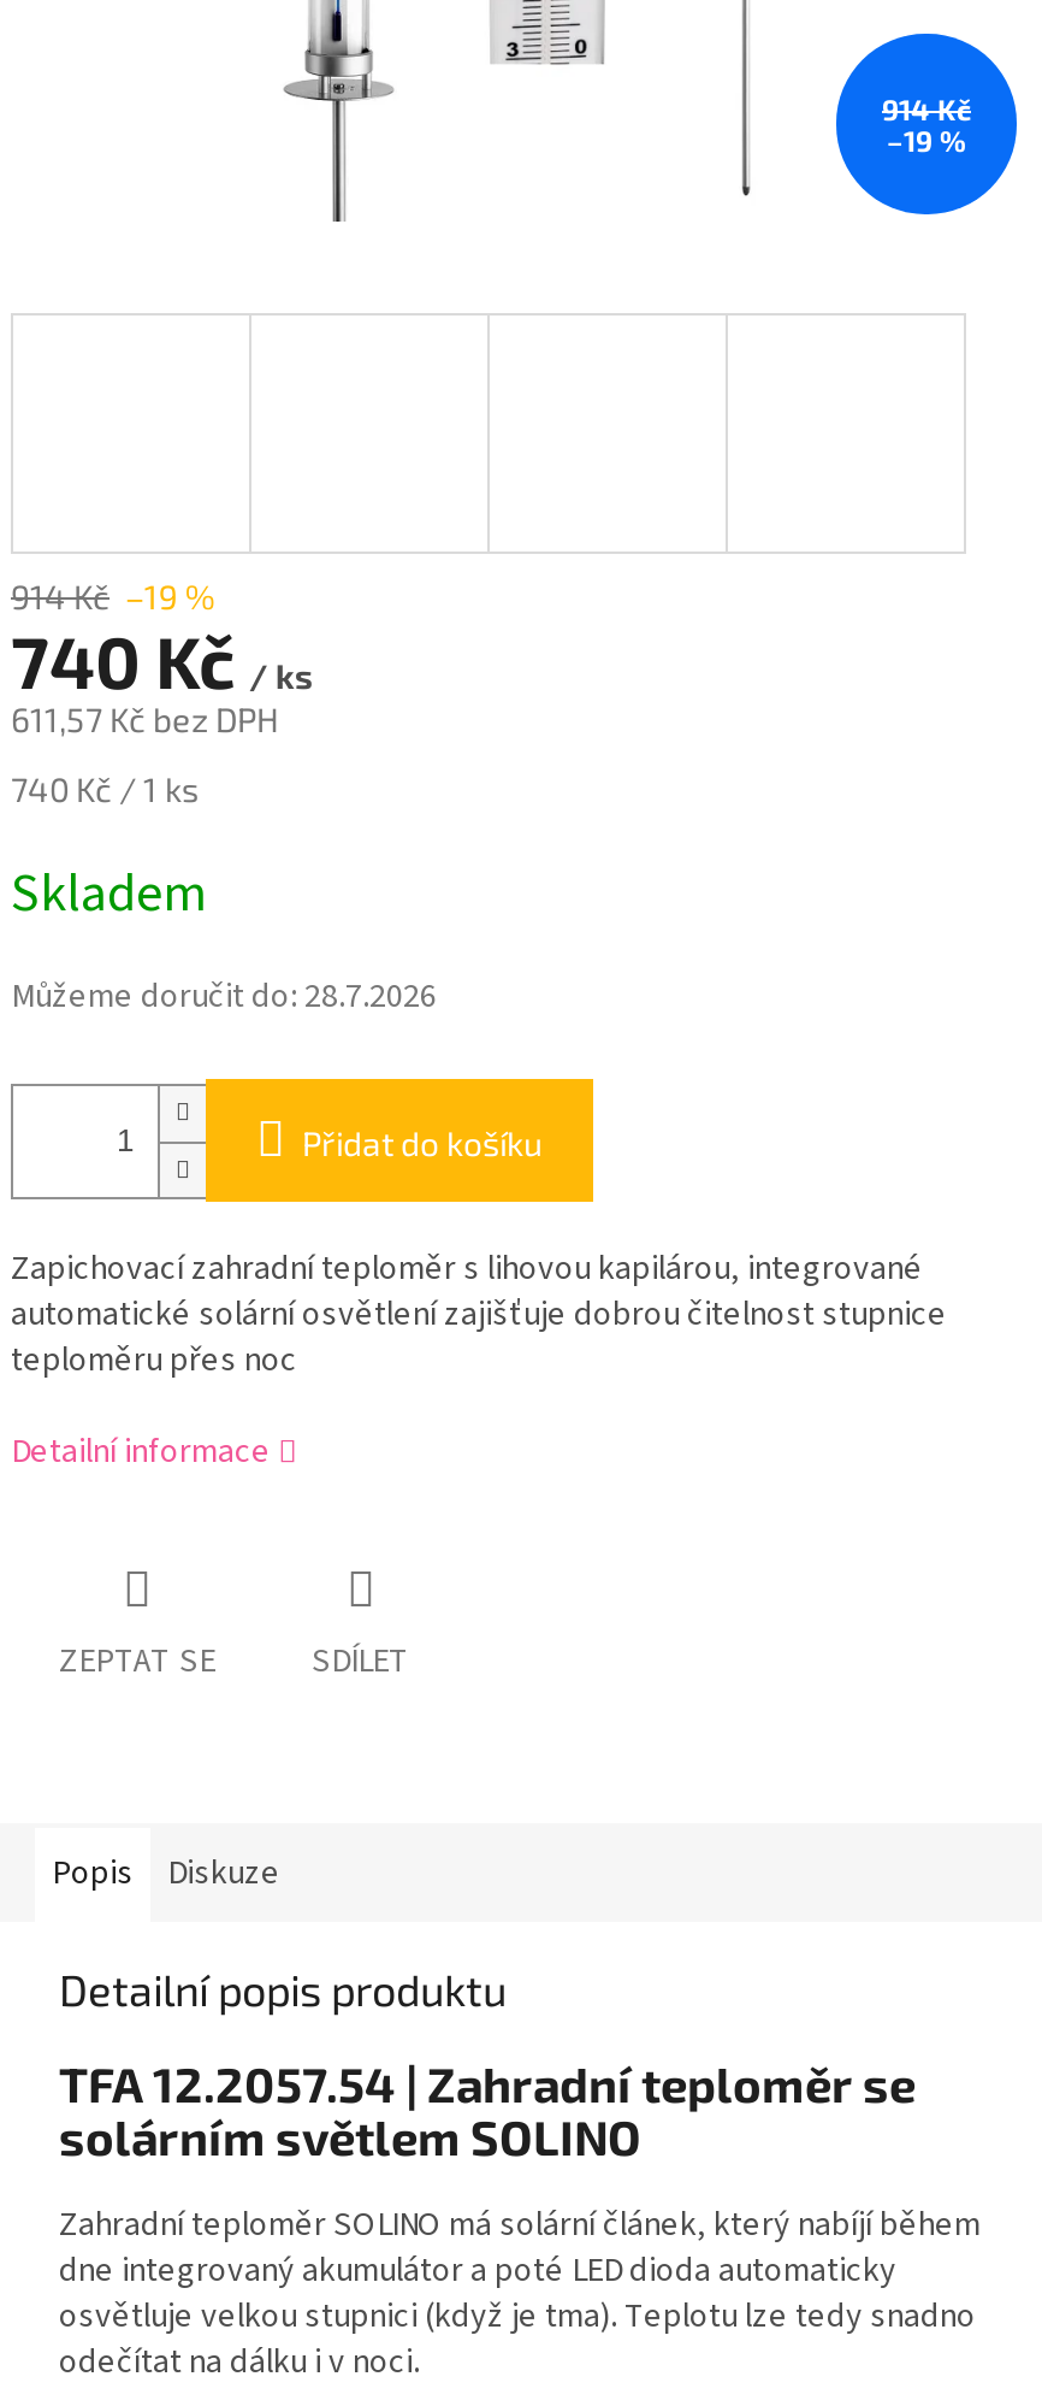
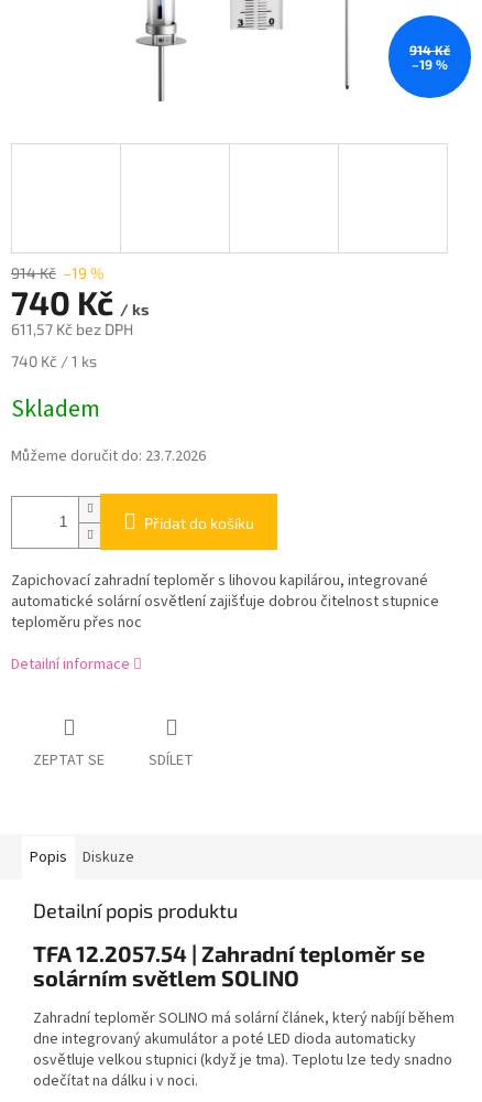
- Můžeme doručit do: 28.7.2026
+ Můžeme doručit do: 23.7.2026
